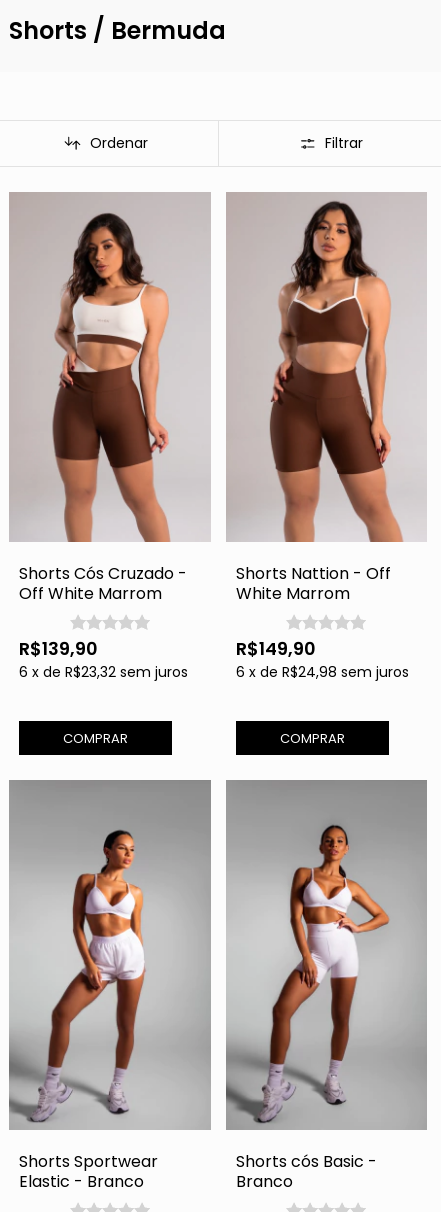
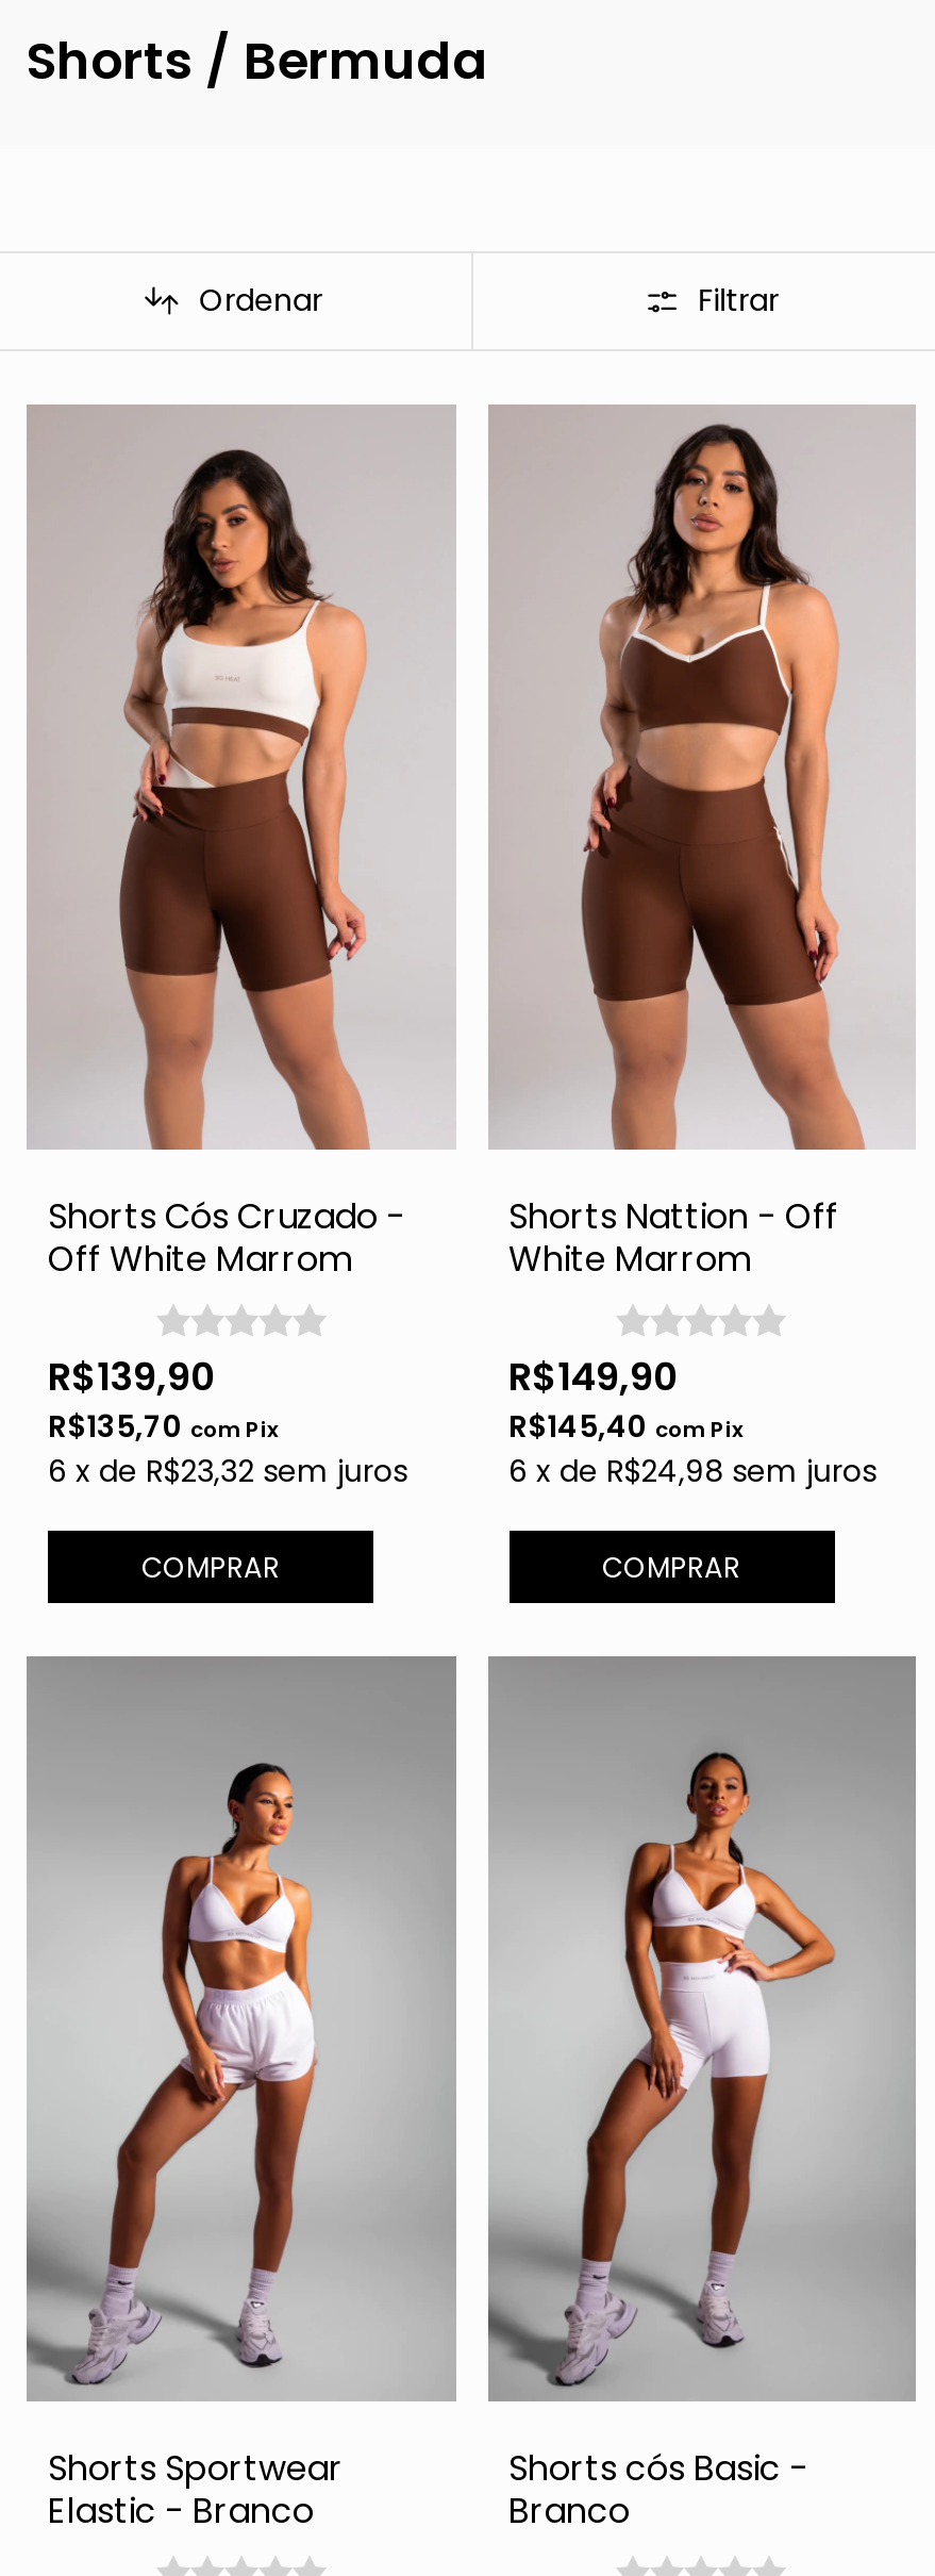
+ R$135,70 com Pix

moved down: 6 x de R$23,32 sem juros

+ R$145,40 com Pix

moved down: 6 x de R$24,98 sem juros
